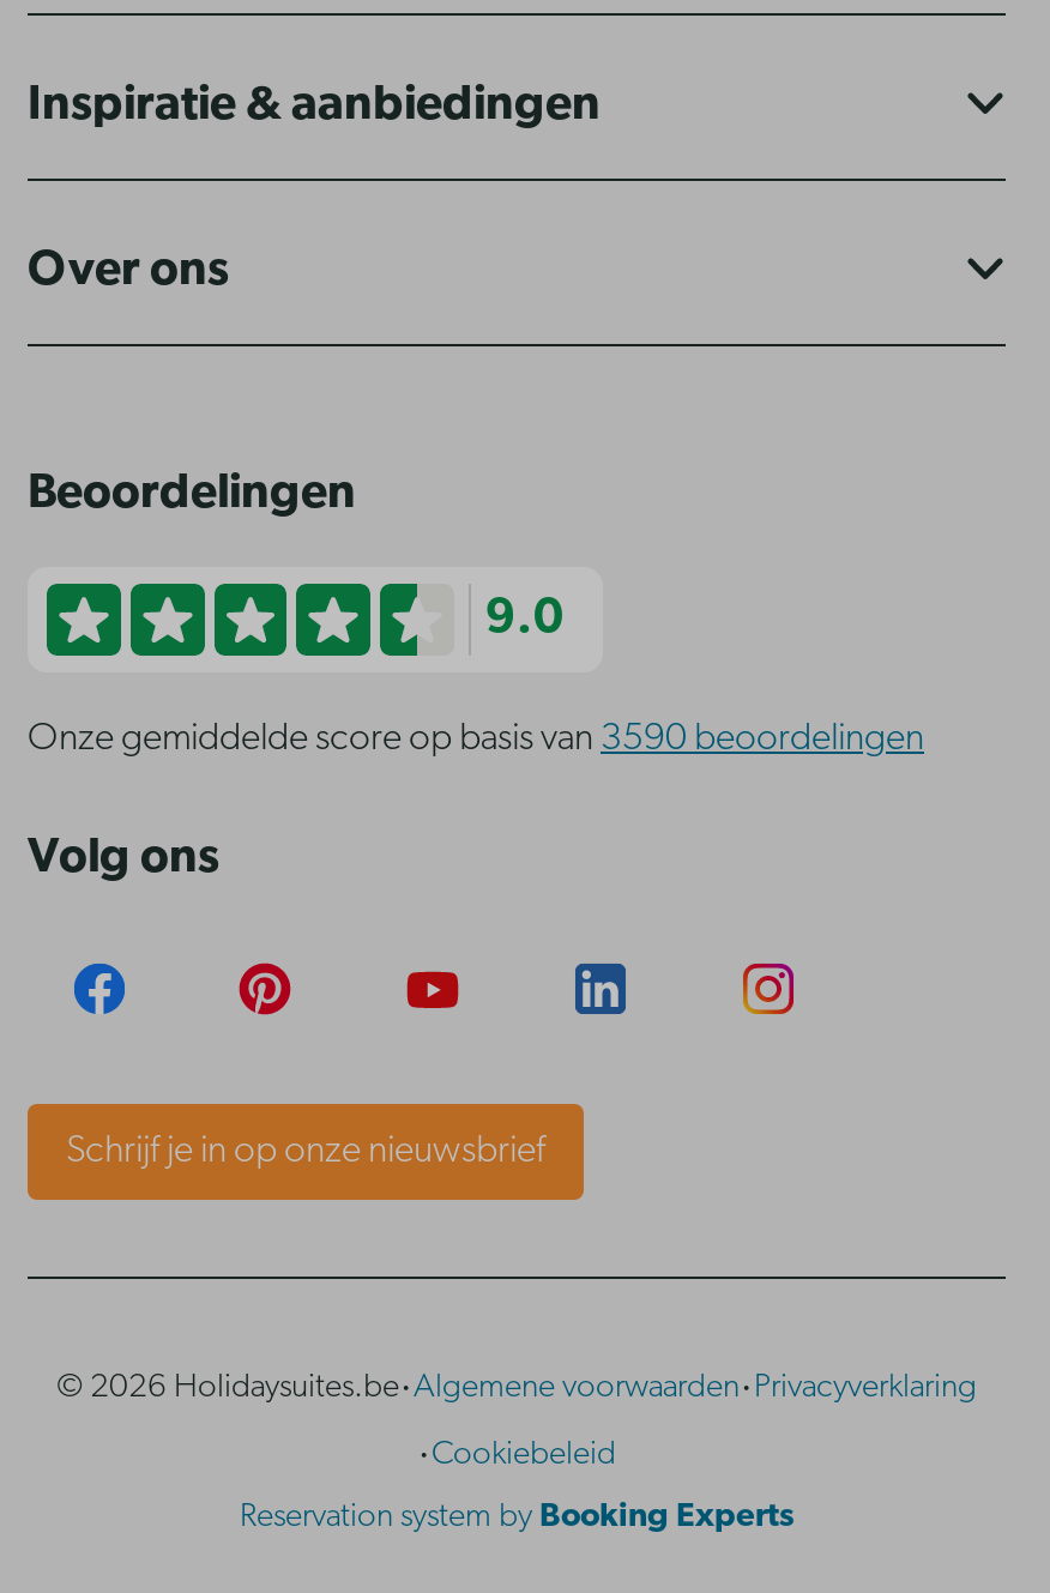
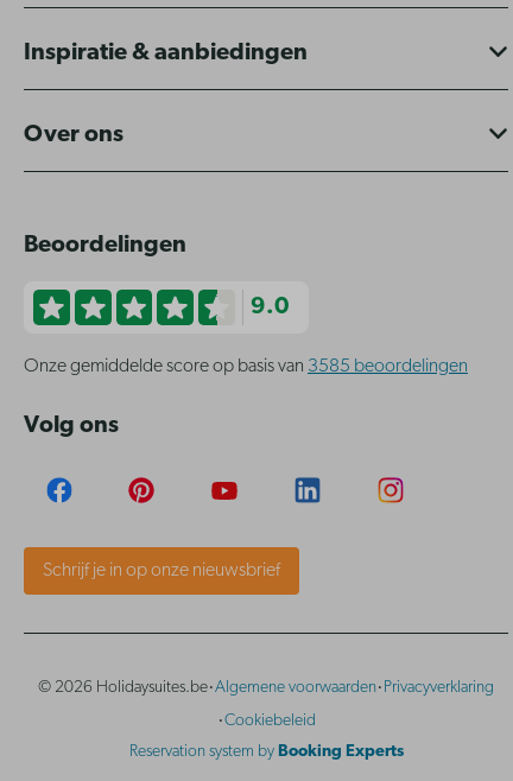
- Onze gemiddelde score op basis van 3590 beoordelingen
+ Onze gemiddelde score op basis van 3585 beoordelingen
